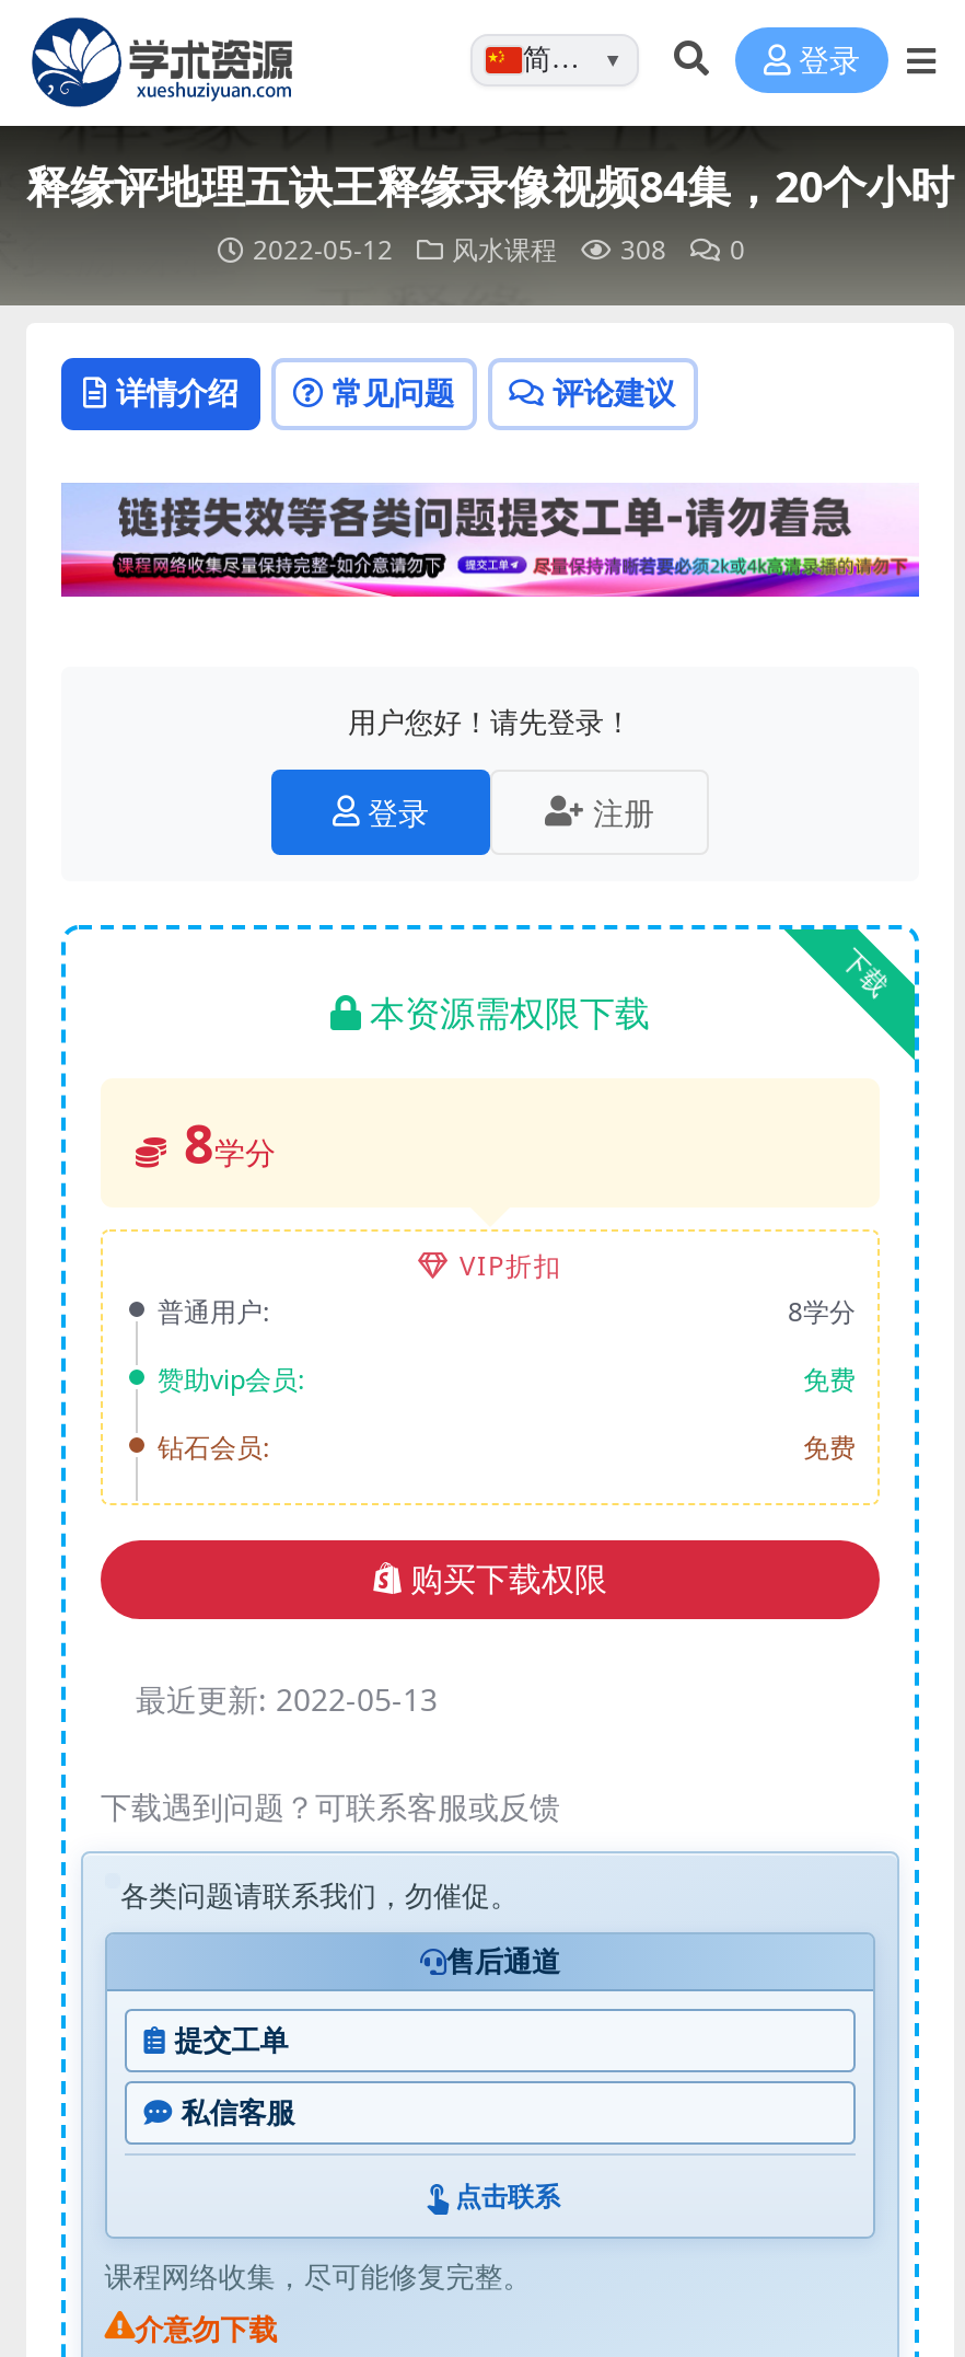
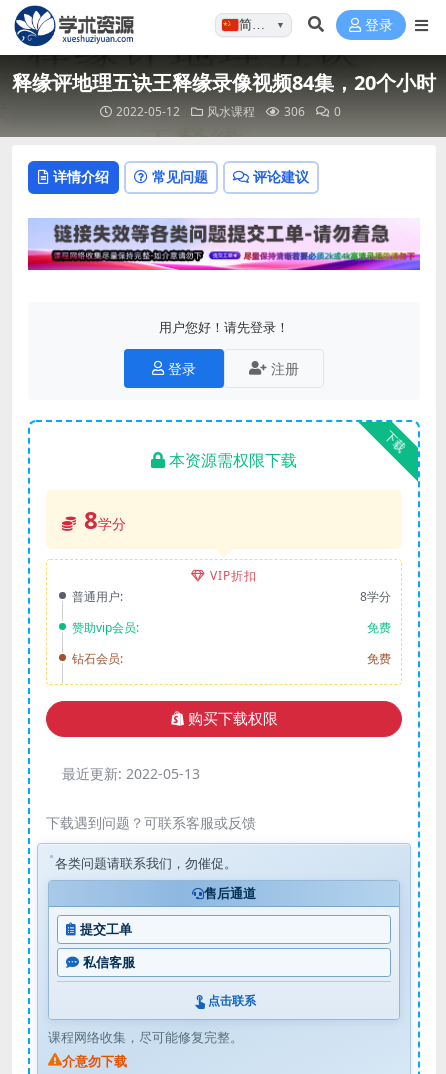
- 2022-05-12 风水课程 308 0
+ 2022-05-12 风水课程 306 0
